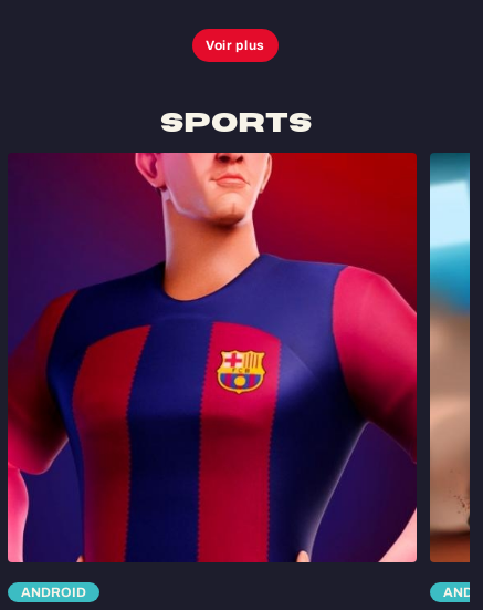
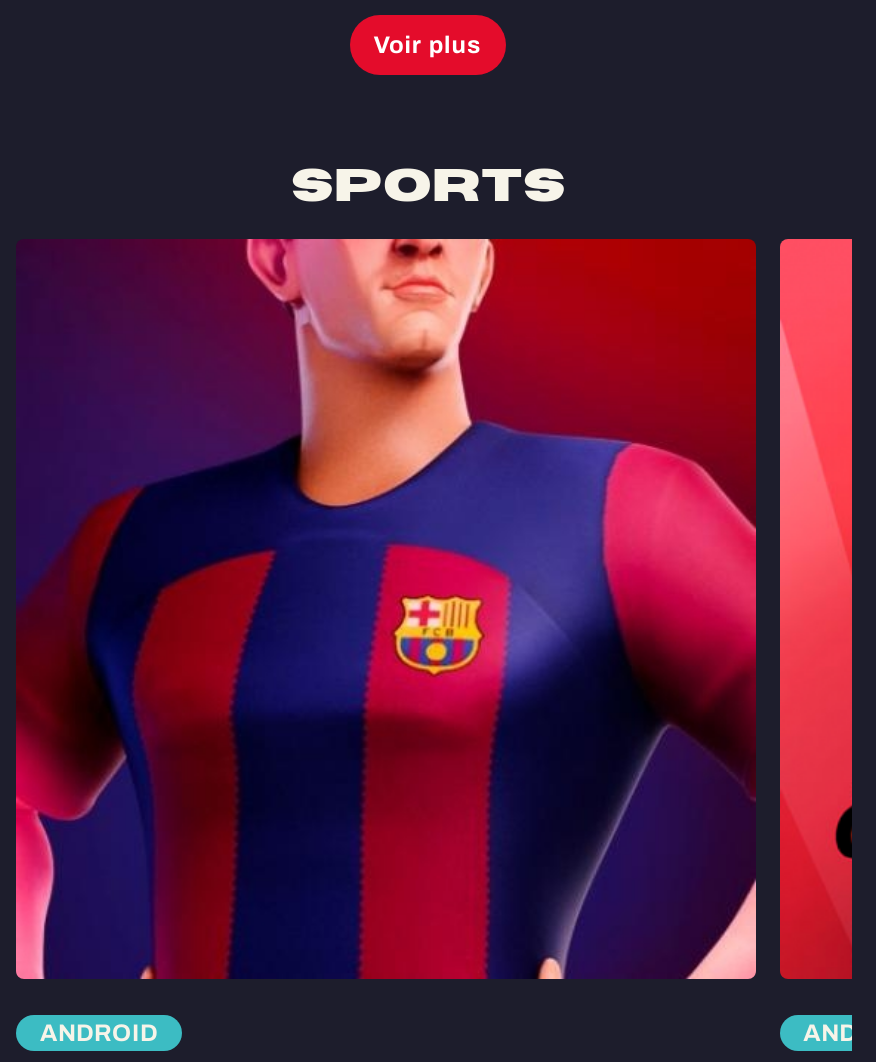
- [image]
+ [image]
